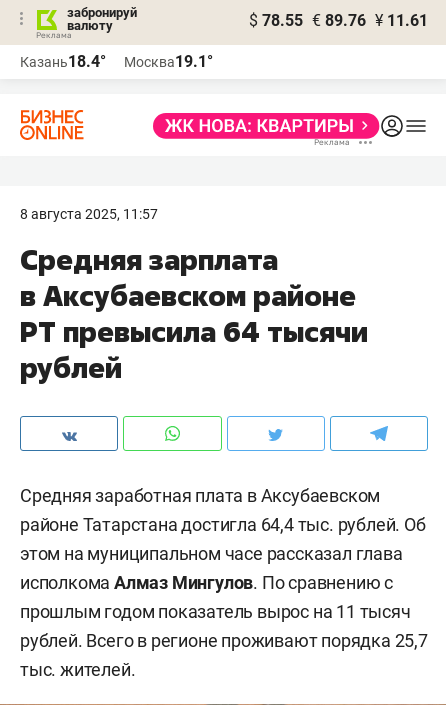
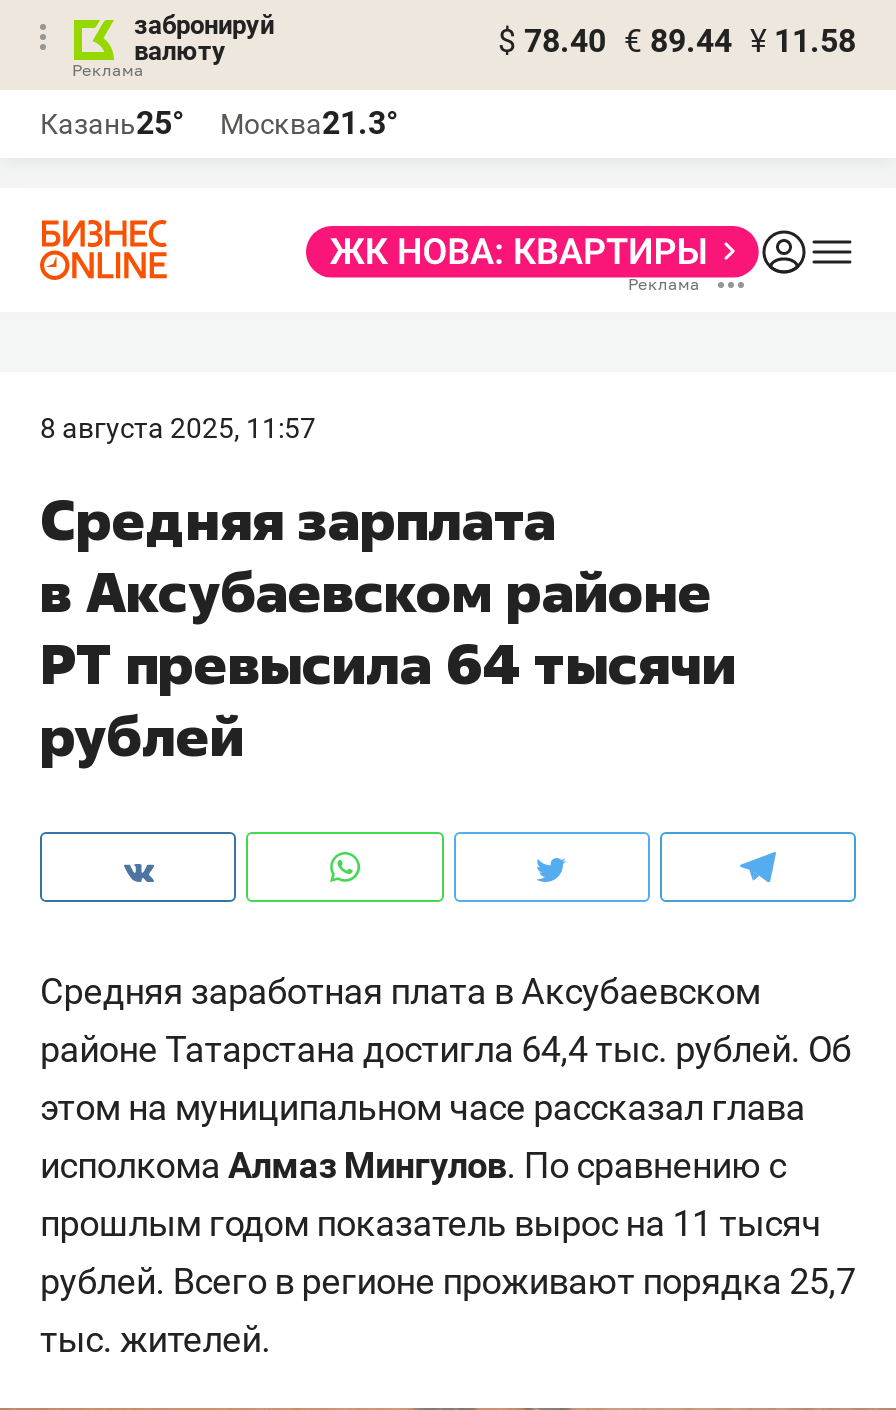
- $ 78.55 € 89.76 ¥ 11.61
+ $ 78.40 € 89.44 ¥ 11.58

- Казань18.4°
+ Казань25°

- Москва19.1°
+ Москва21.3°
